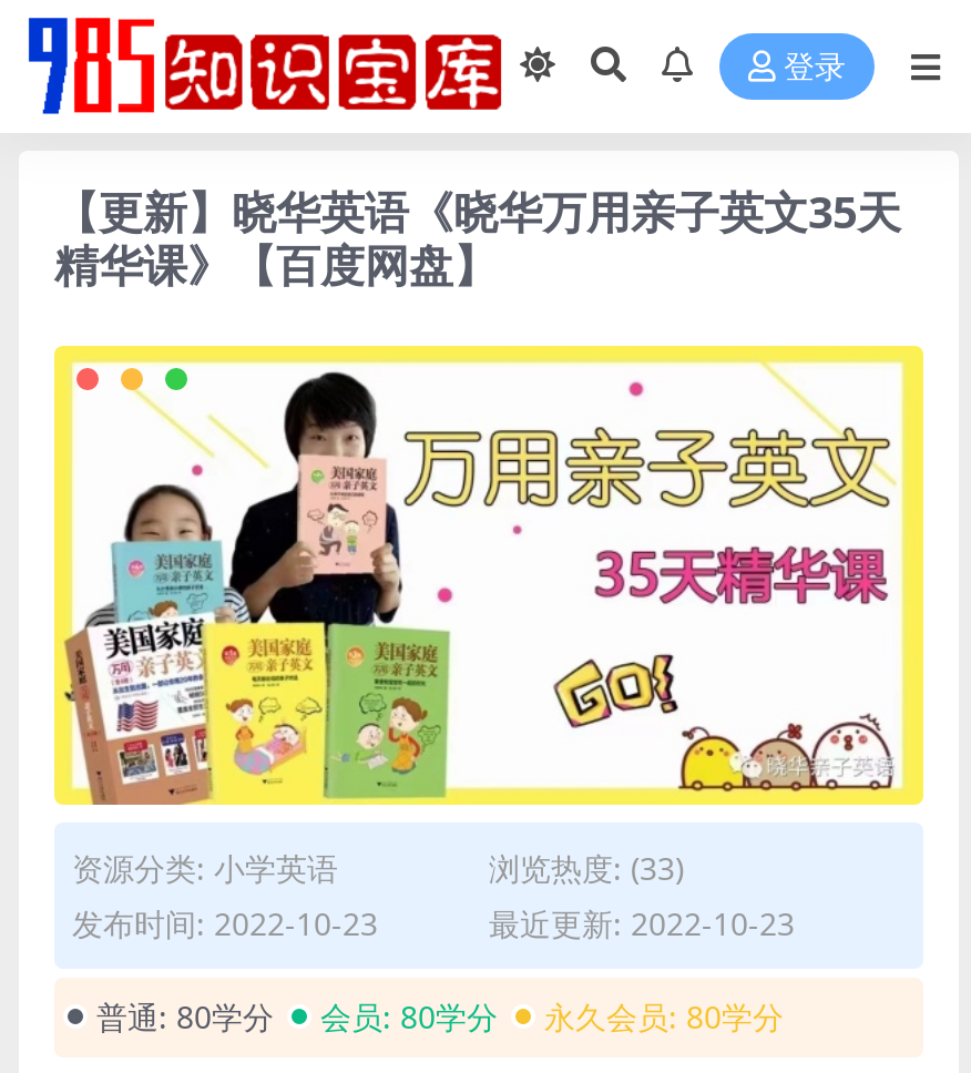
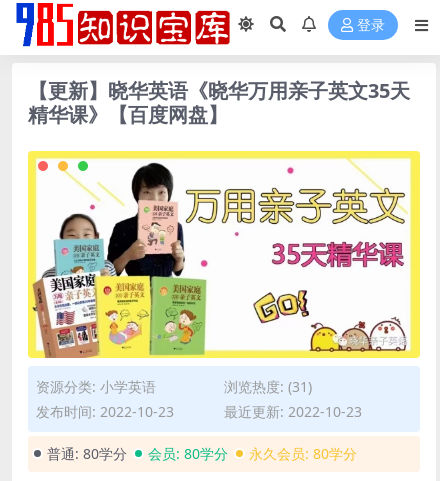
- 浏览热度: (33)
+ 浏览热度: (31)
